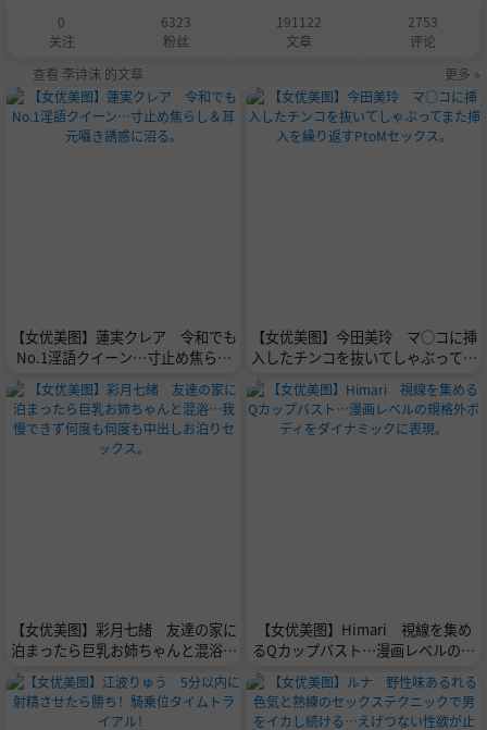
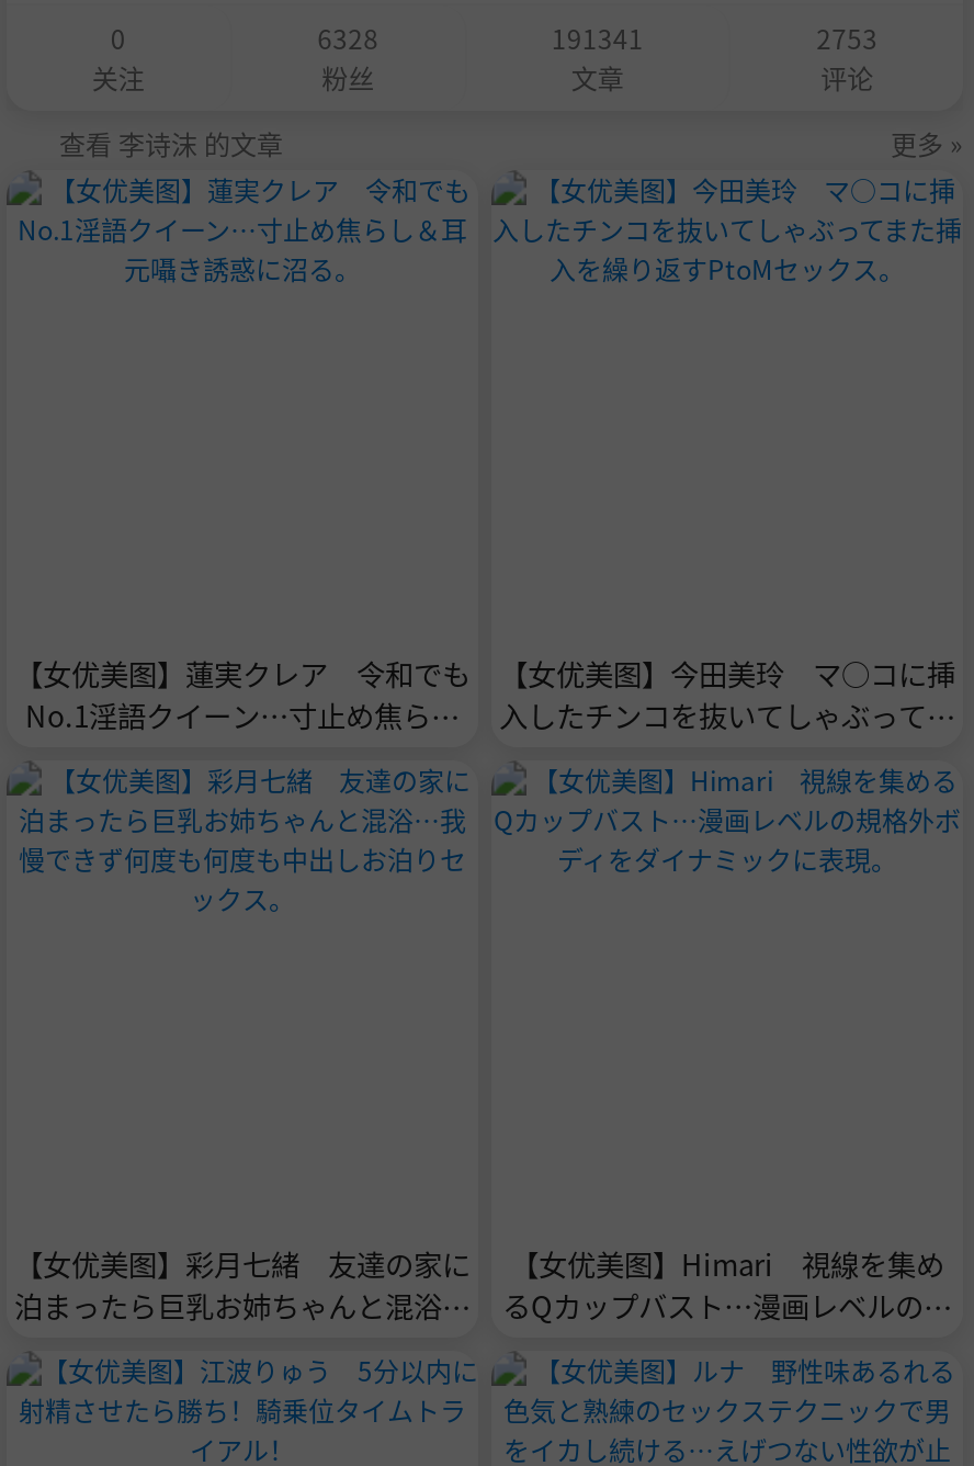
- 6323
+ 6328

- 191122
+ 191341
